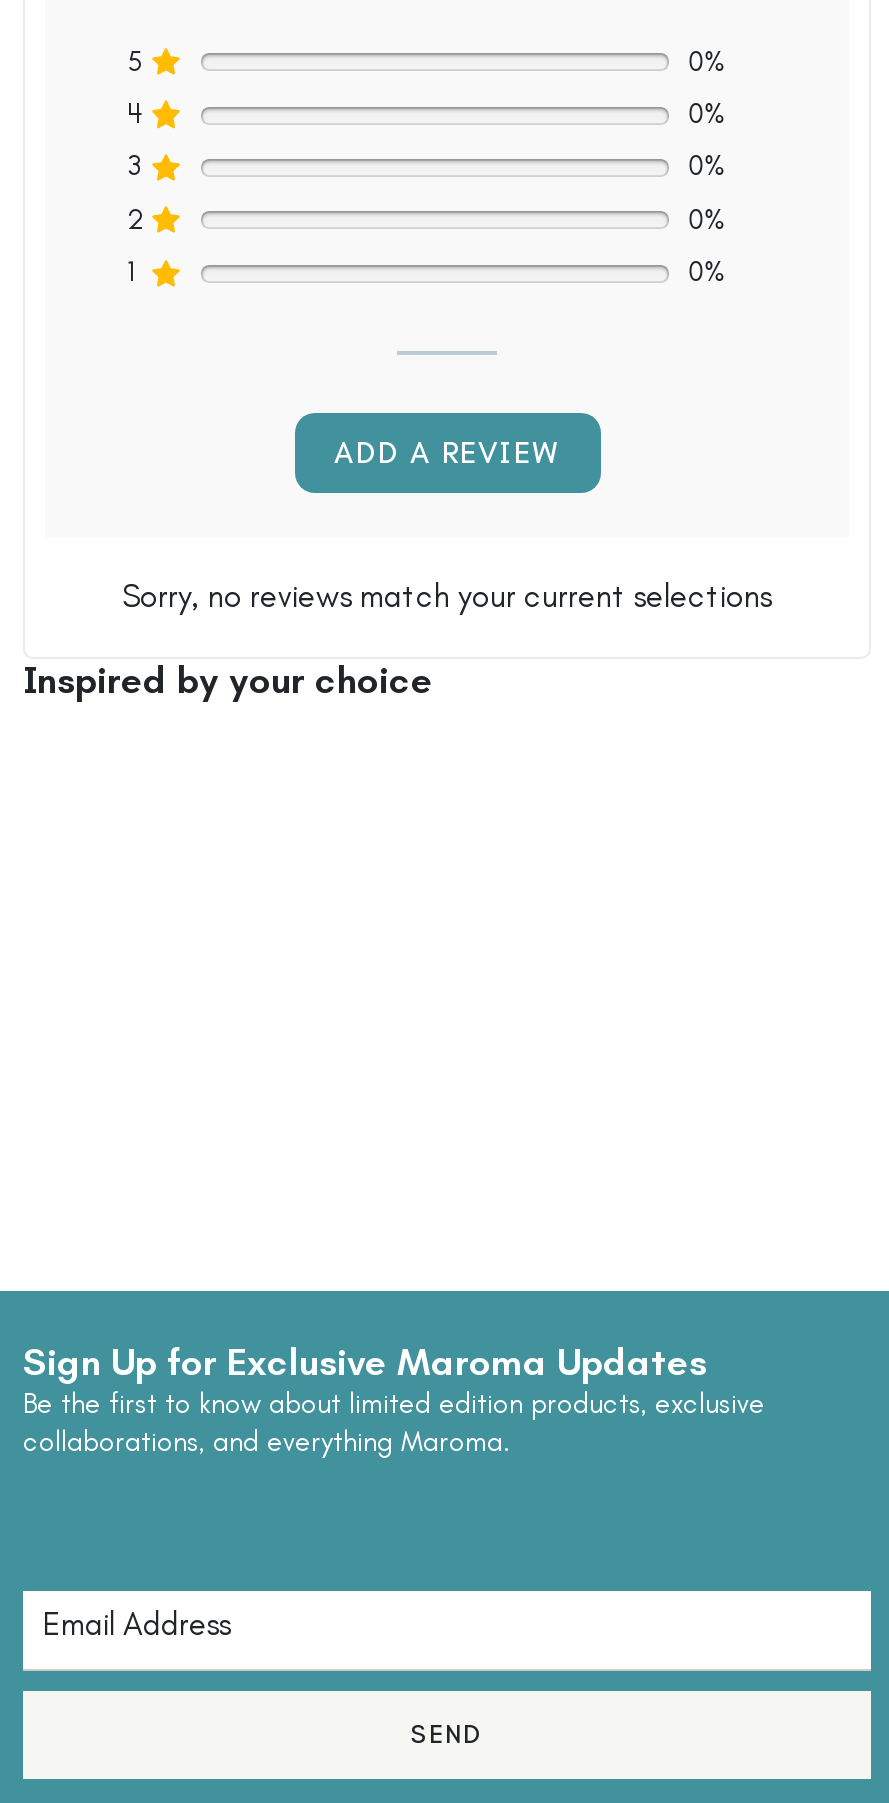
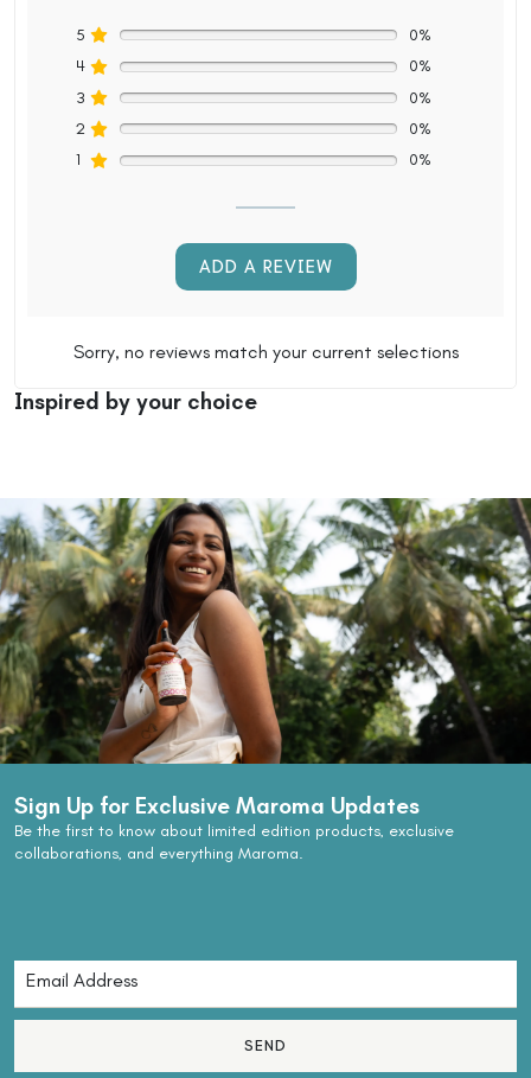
+ [image]
